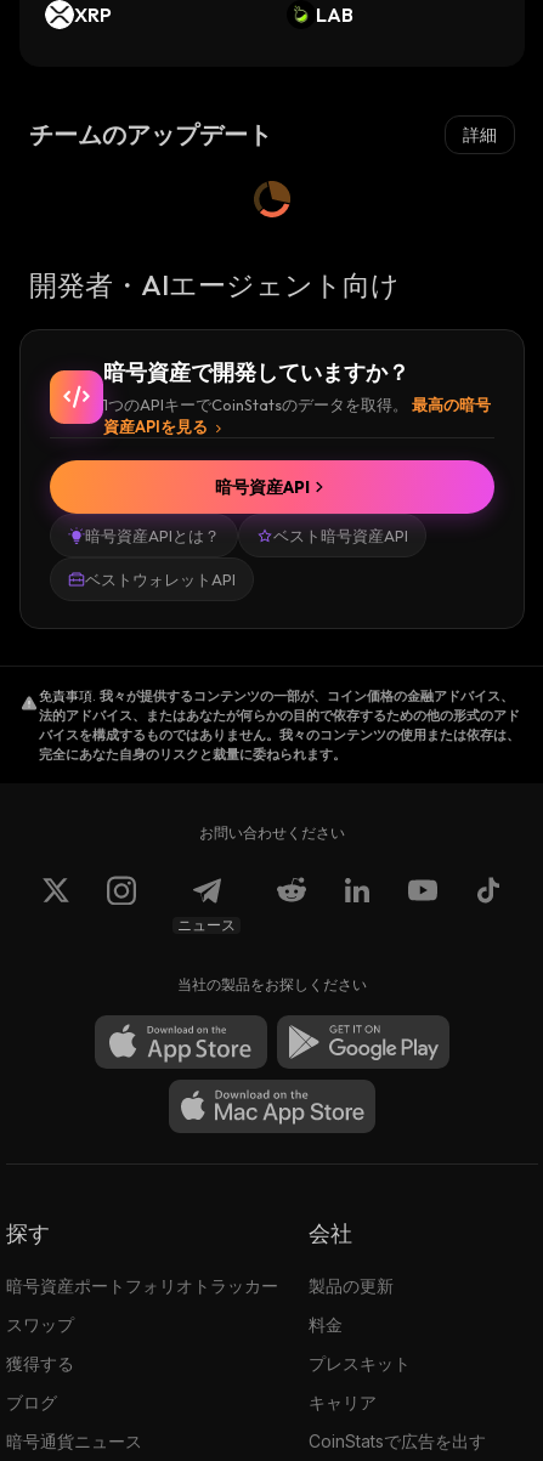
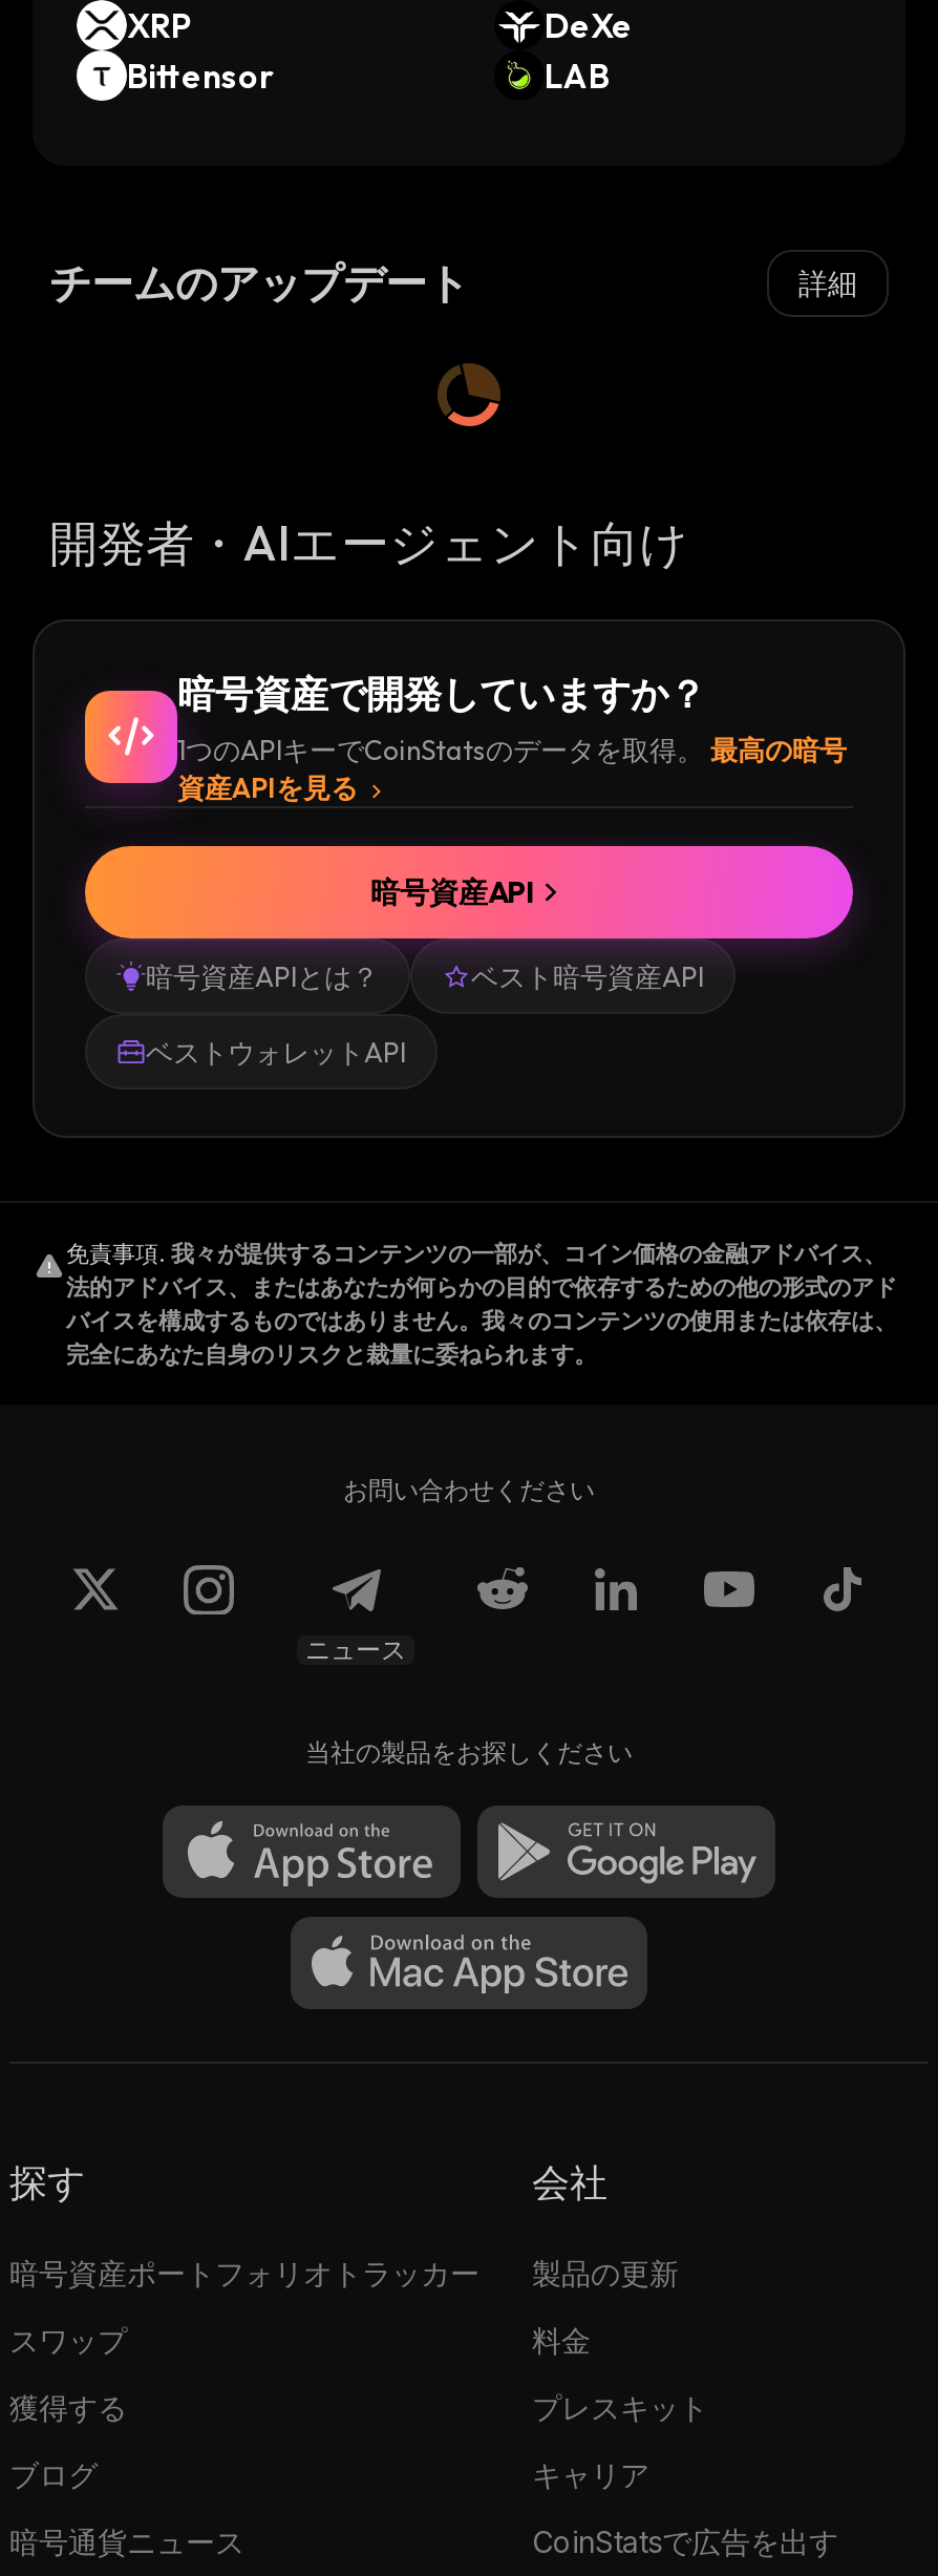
+ DeXe
+ Bittensor
